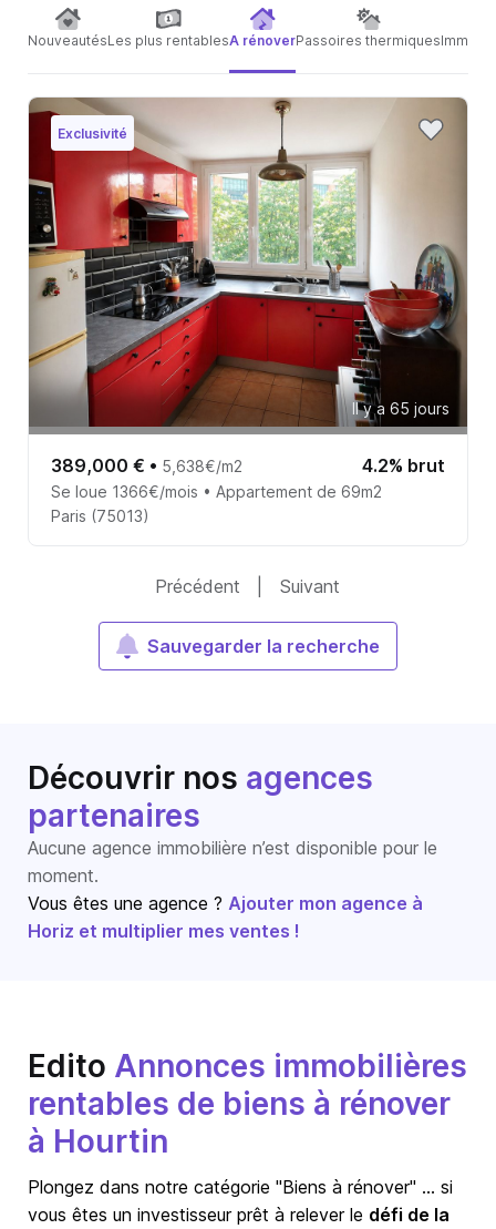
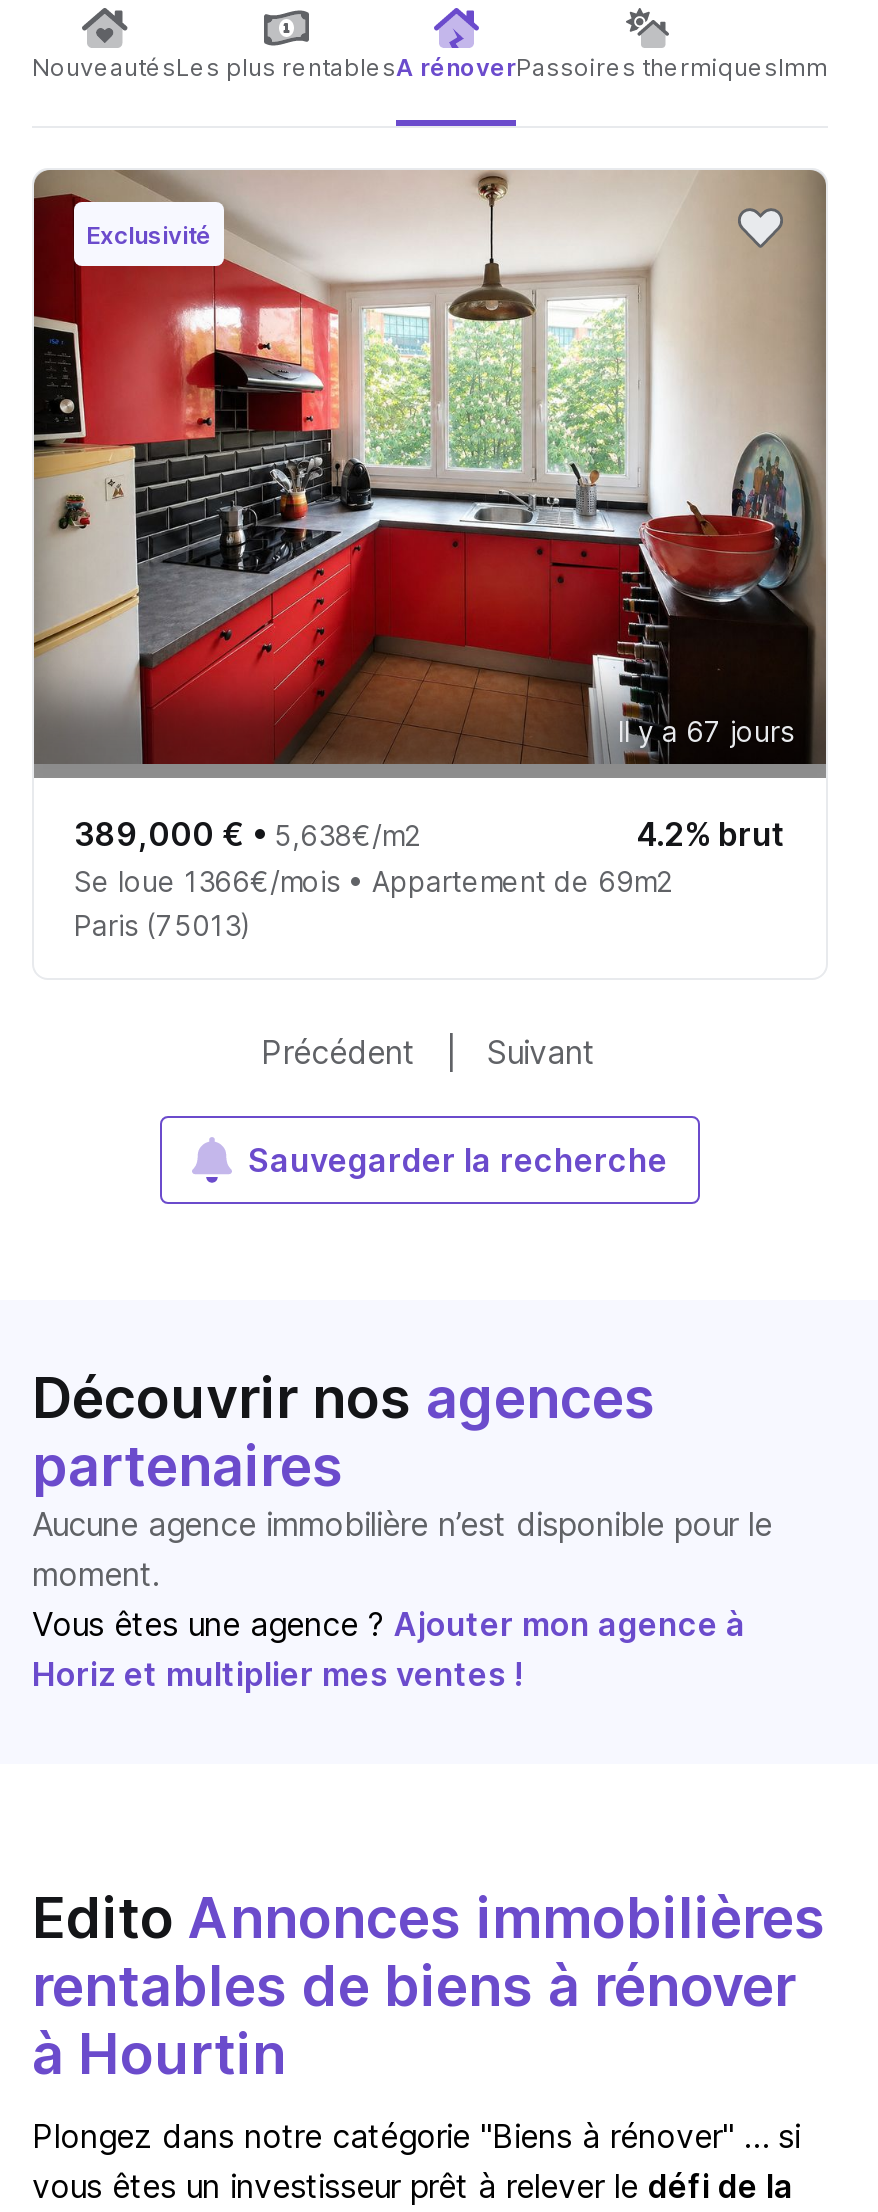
- Il y a 65 jours
+ Il y a 67 jours
